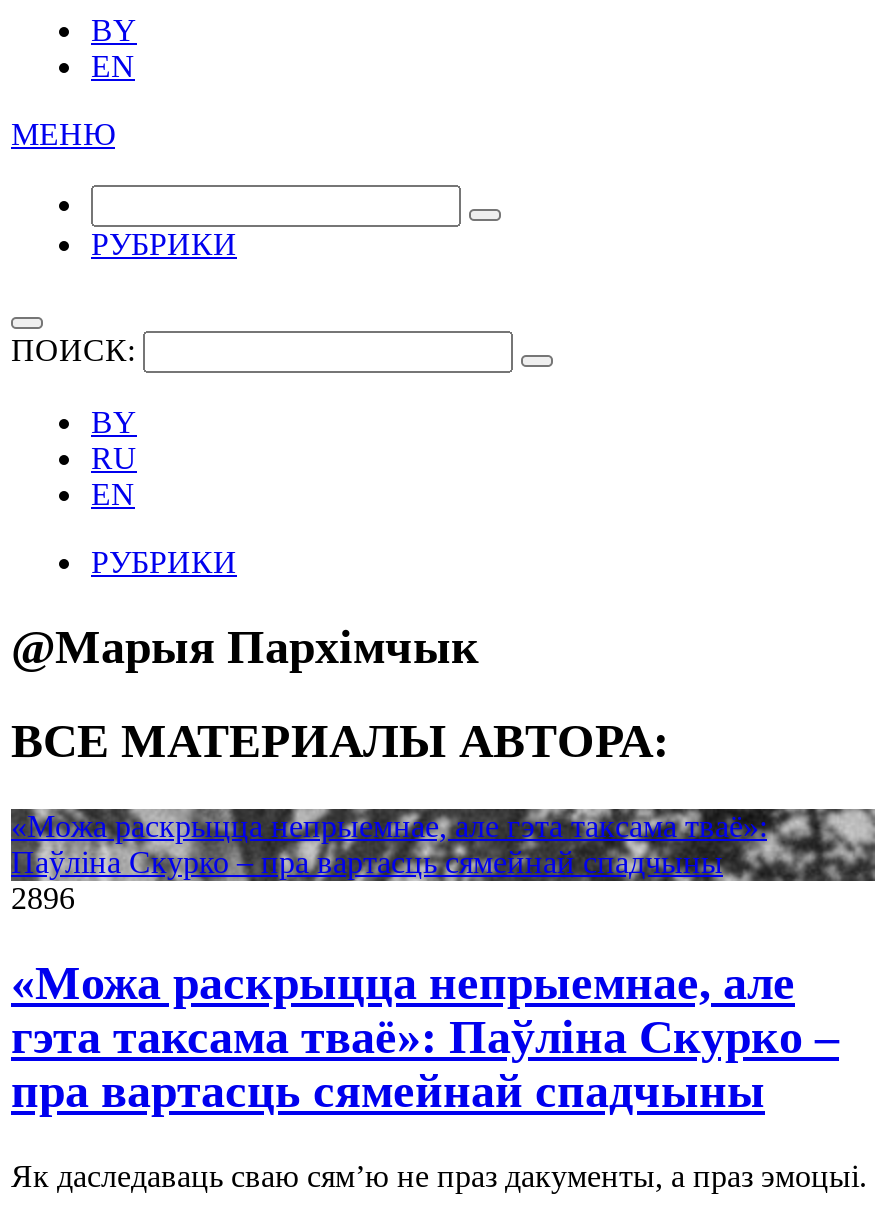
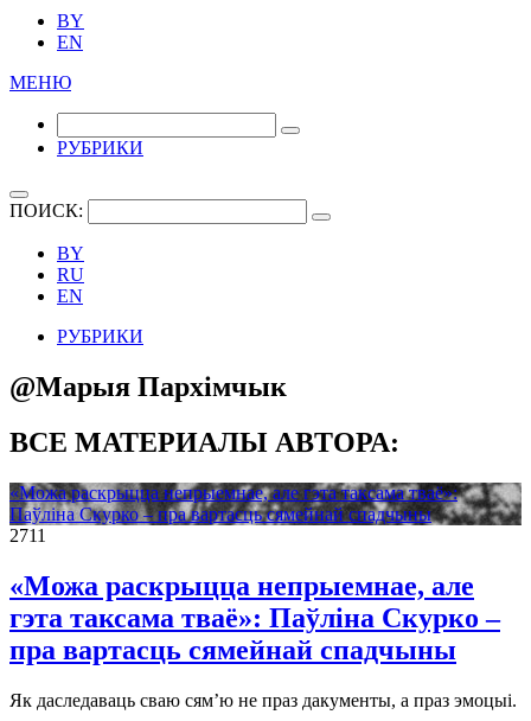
- 2896
+ 2711
